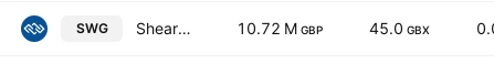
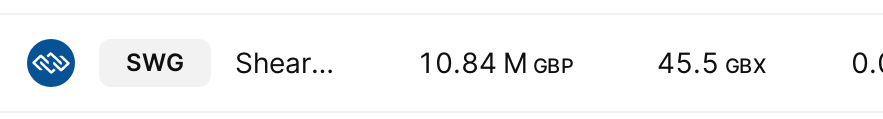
- 10.72 M GBP
+ 10.84 M GBP

- 45.0 GBX
+ 45.5 GBX
